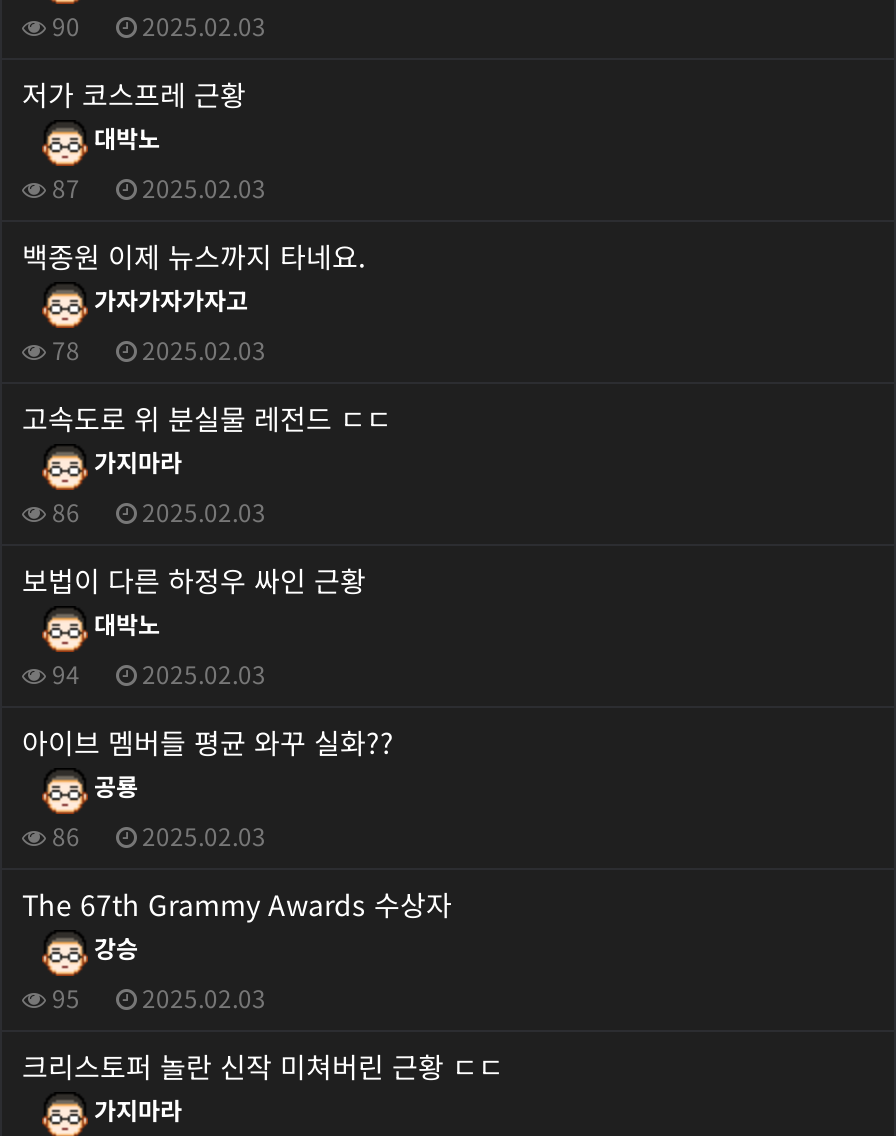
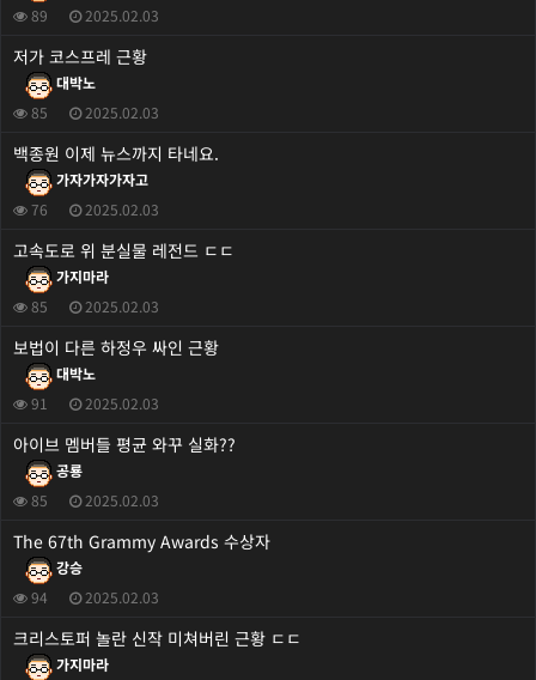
- 90 2025.02.03
+ 89 2025.02.03

- 87 2025.02.03
+ 85 2025.02.03

- 78 2025.02.03
+ 76 2025.02.03

- 86 2025.02.03
+ 85 2025.02.03

- 94 2025.02.03
+ 91 2025.02.03

- 86 2025.02.03
+ 85 2025.02.03

- 95 2025.02.03
+ 94 2025.02.03
